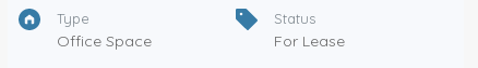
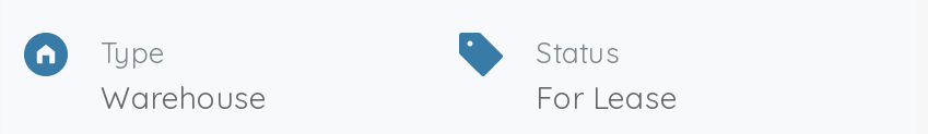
- Office Space
+ Warehouse
